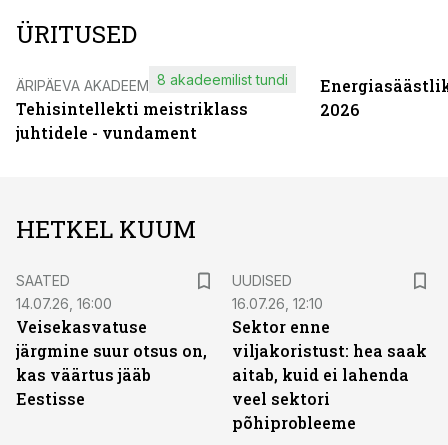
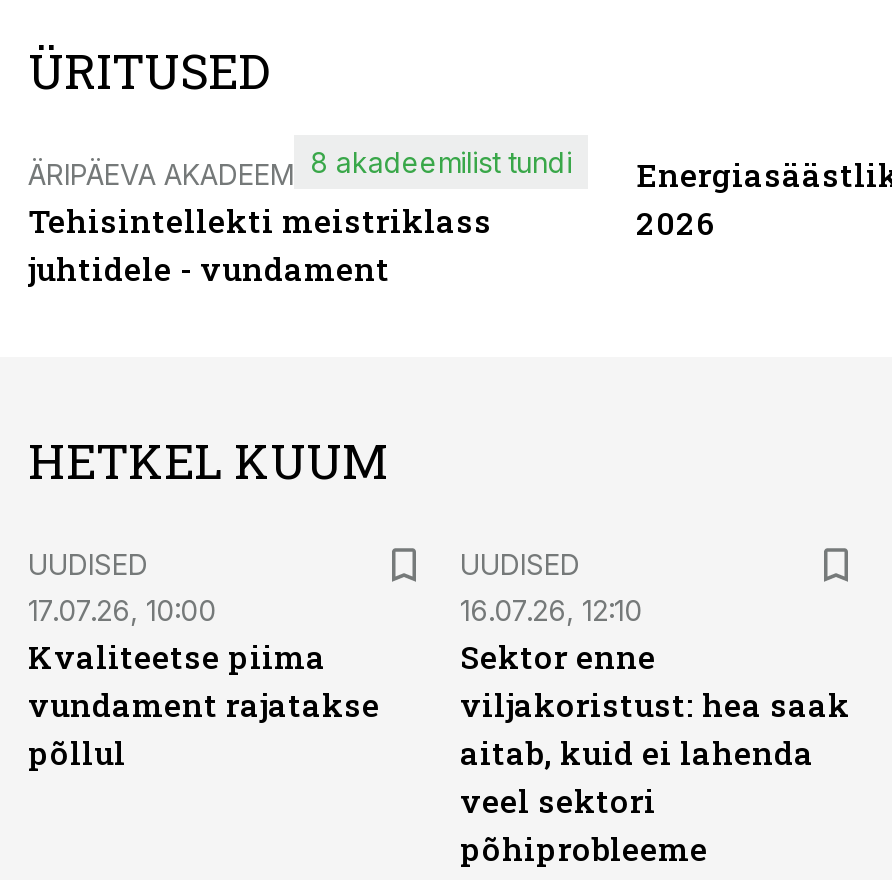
- SAATED
- 14.07.26, 16:00
- Veisekasvatuse
- järgmine suur otsus on,
- kas väärtus jääb
- Eestisse
+ UUDISED
+ 17.07.26, 10:00
+ Kvaliteetse piima
+ vundament rajatakse
+ põllul
